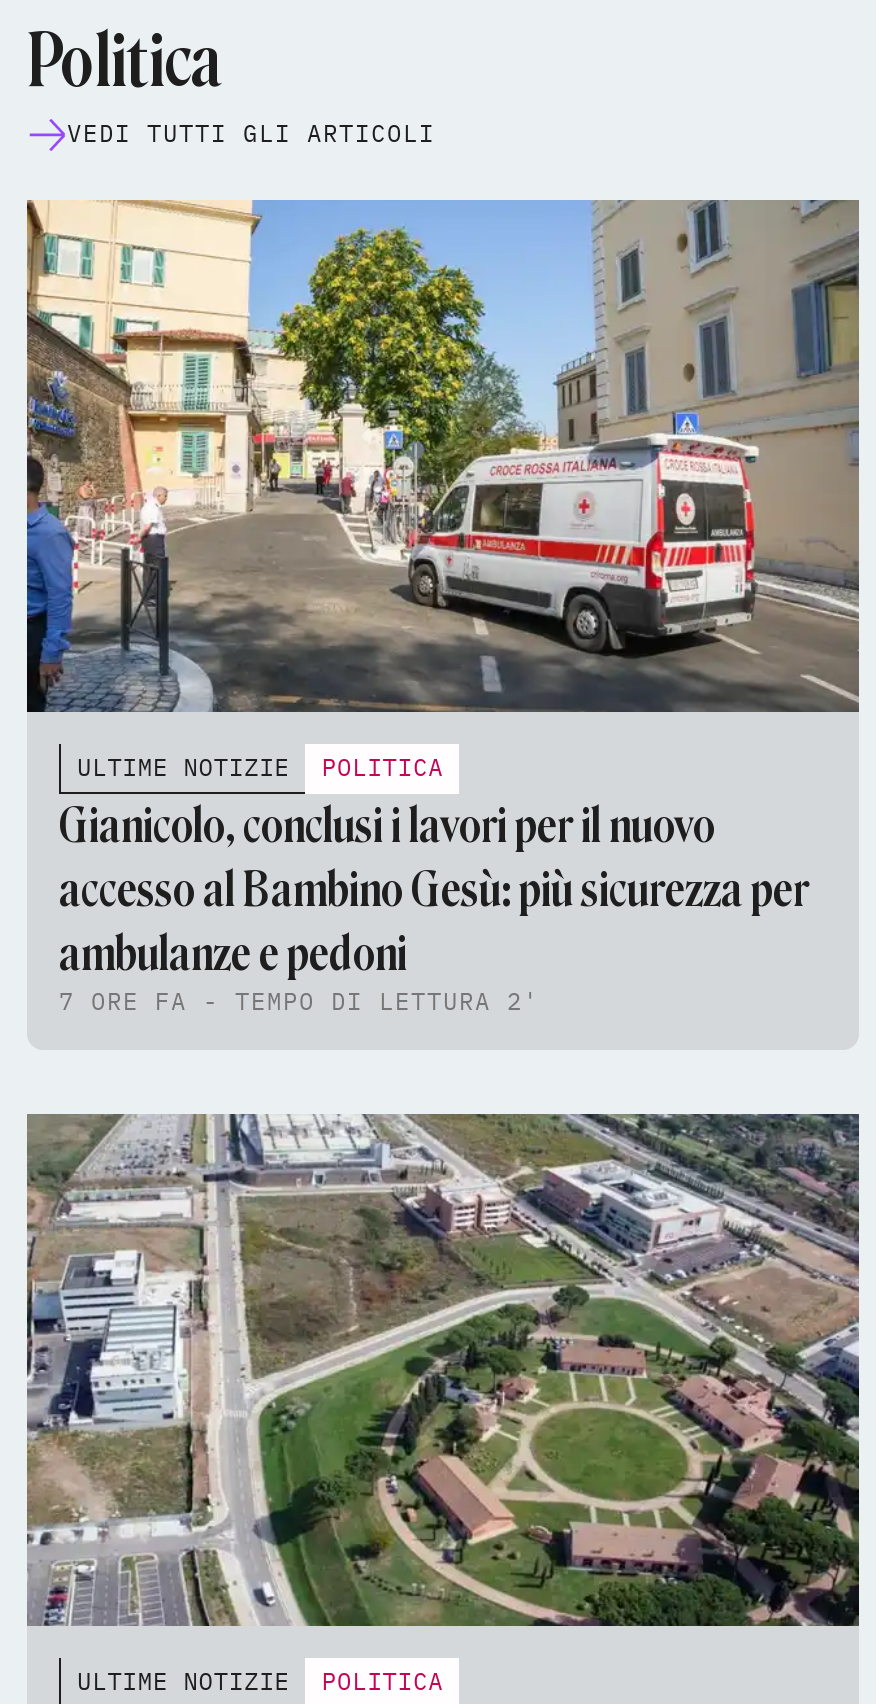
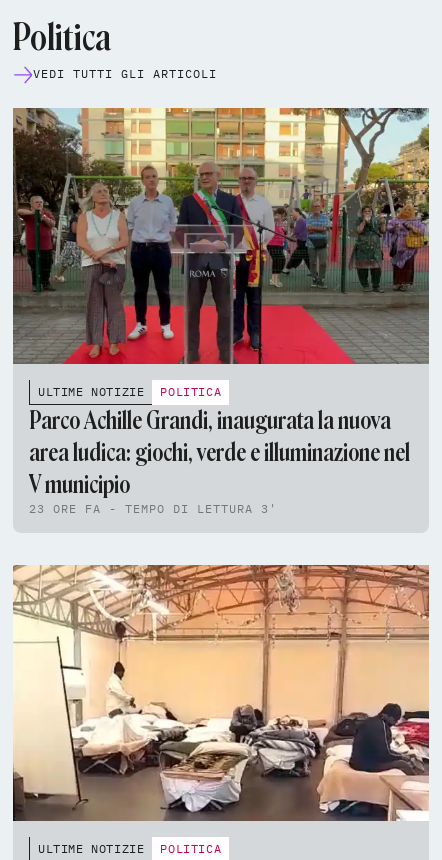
- [image]
+ [image]

- Gianicolo, conclusi i lavori per il nuovo
- accesso al Bambino Gesù: più sicurezza per
- ambulanze e pedoni
- 7 ORE FA - TEMPO DI LETTURA 2'
+ Parco Achille Grandi, inaugurata la nuova
+ area ludica: giochi, verde e illuminazione nel
+ V municipio
+ 23 ORE FA - TEMPO DI LETTURA 3'

- [image]
+ [image]
